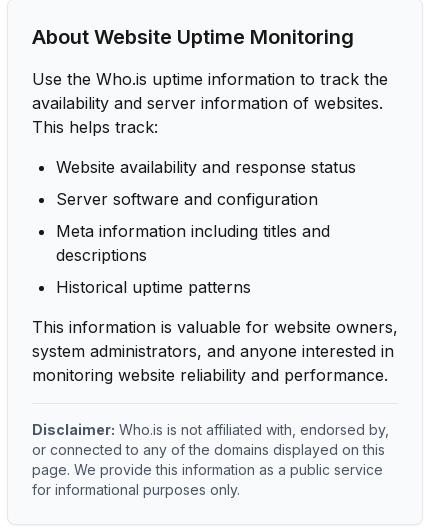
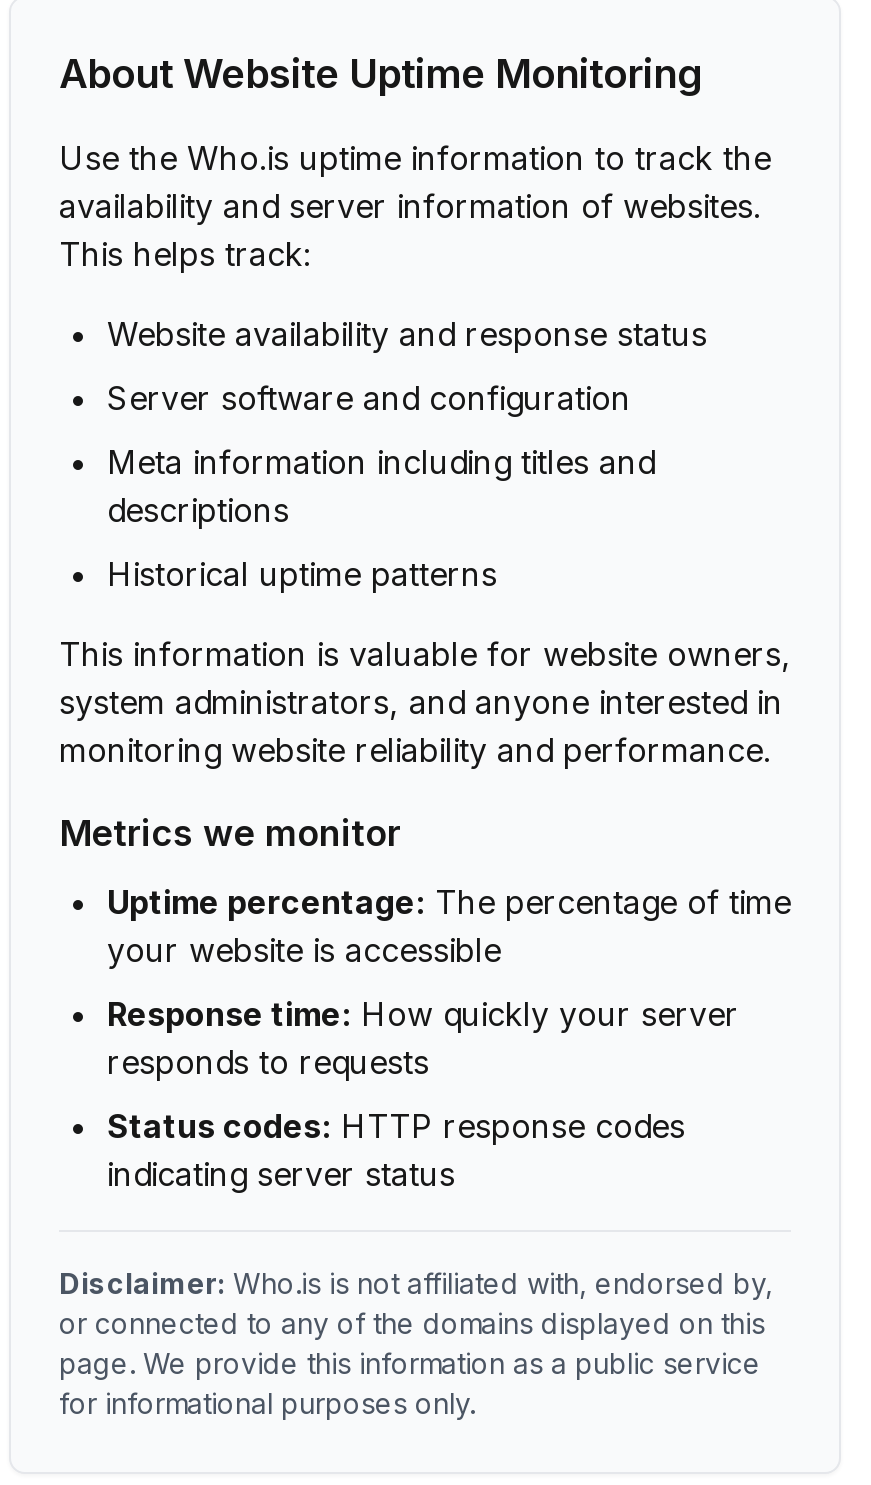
+ Metrics we monitor
+ Uptime percentage: The percentage of time
+ your website is accessible
+ Response time: How quickly your server
+ responds to requests
+ Status codes: HTTP response codes
+ indicating server status
